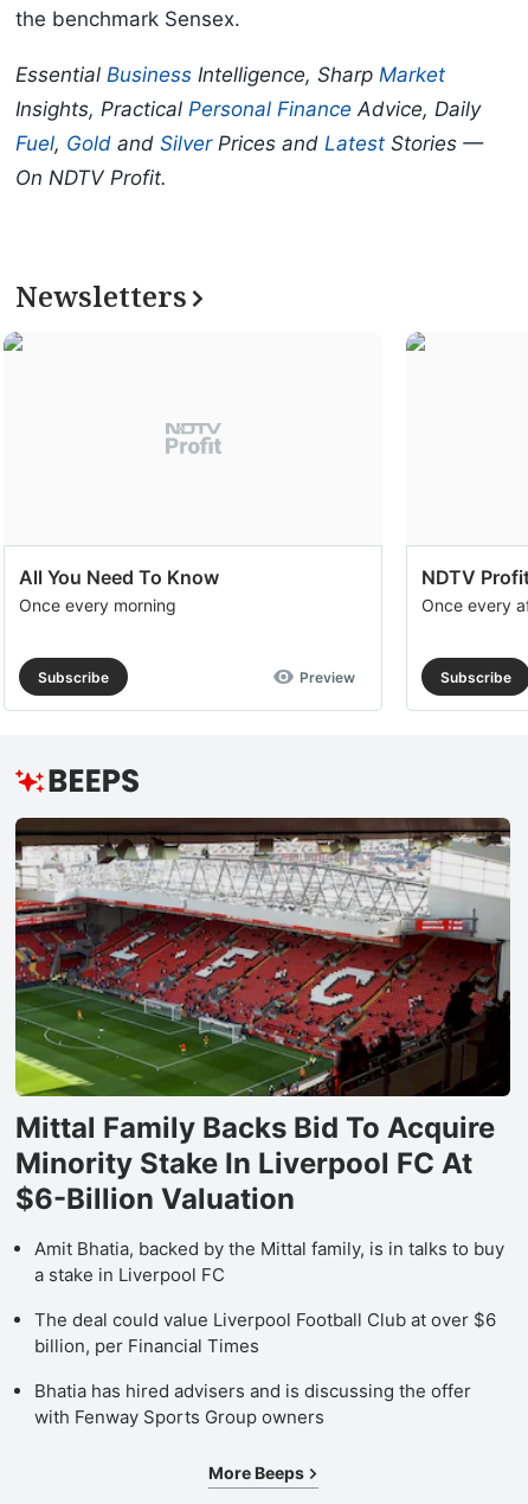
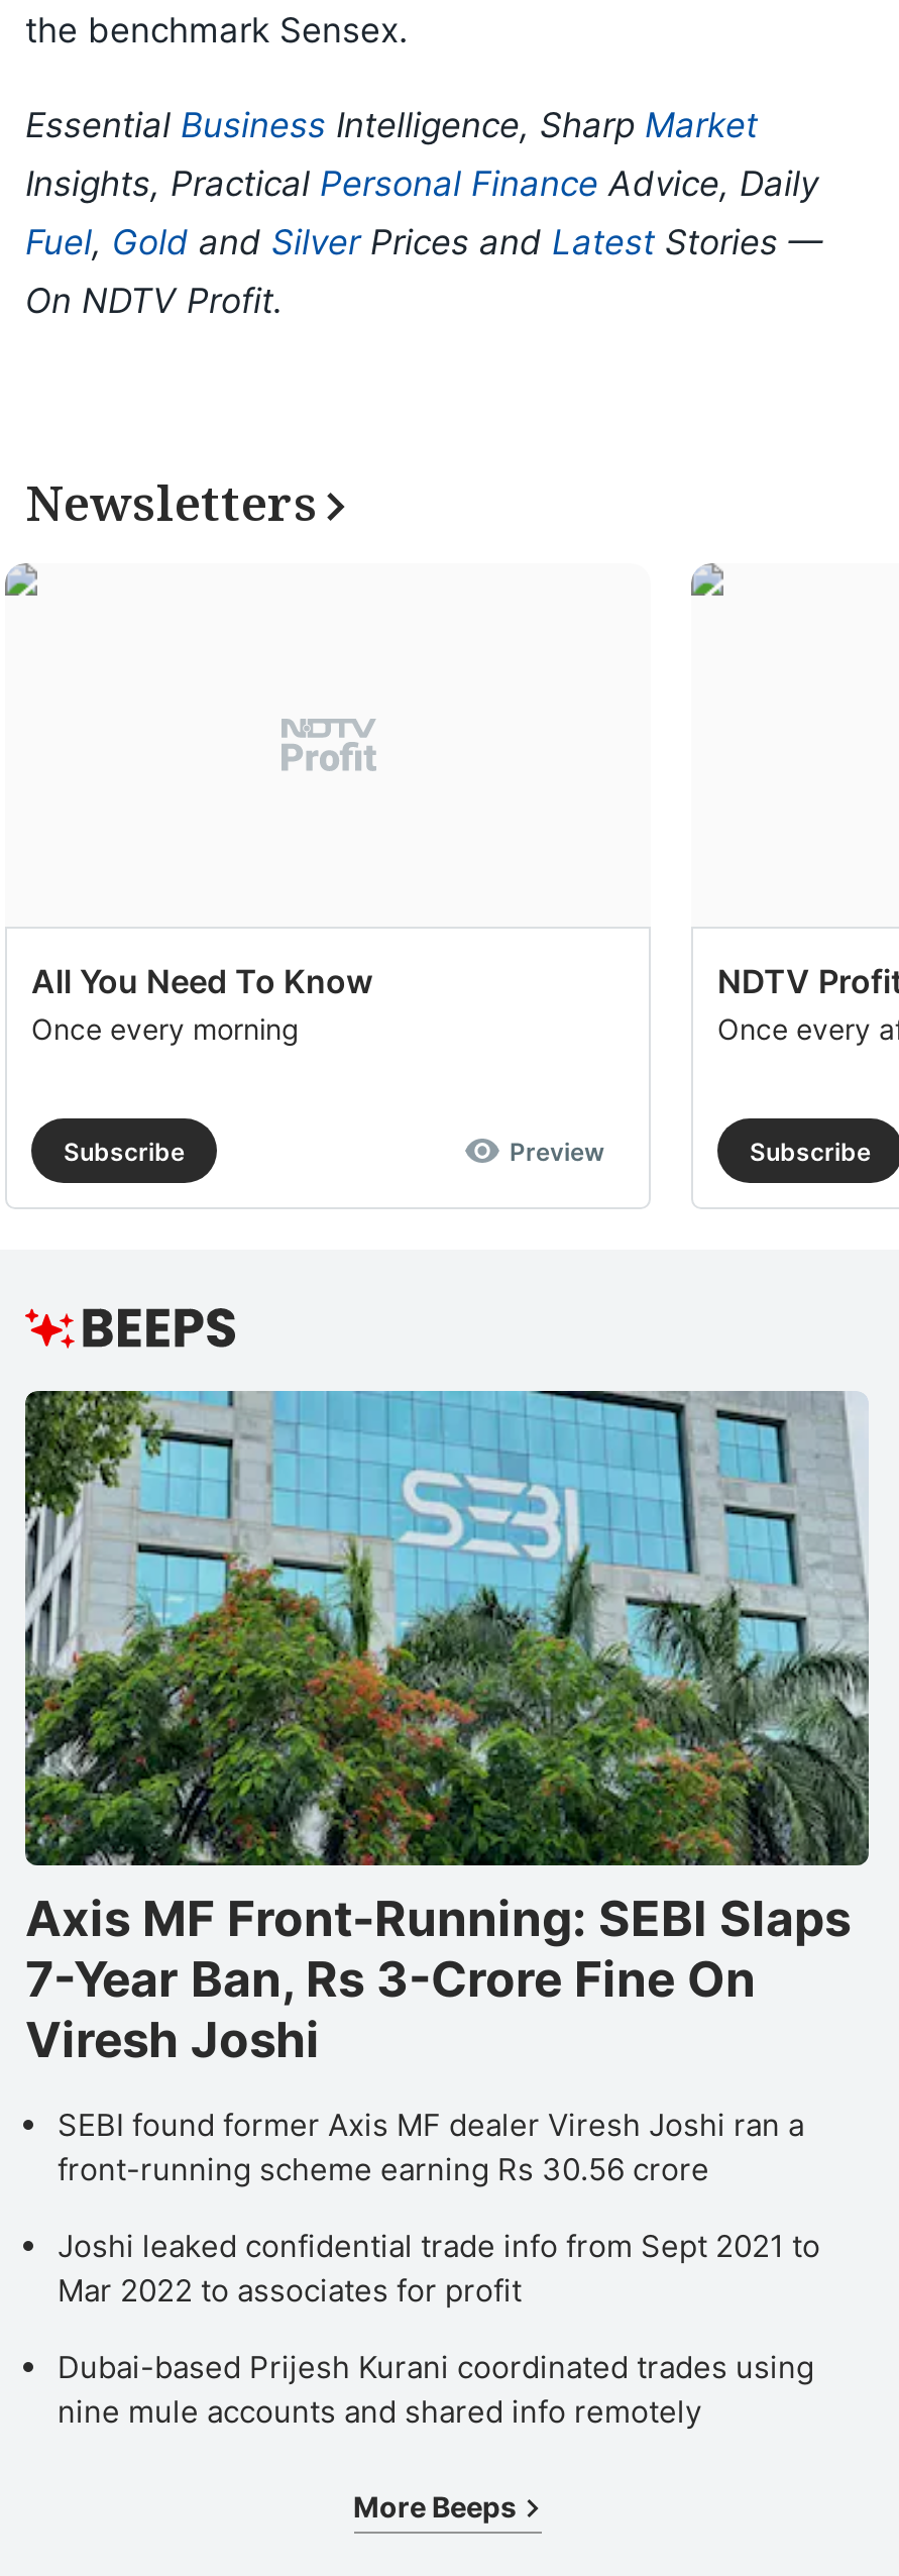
- [image]
- Mittal Family Backs Bid To Acquire
- Minority Stake In Liverpool FC At
- $6-Billion Valuation
+ [image]
+ Axis MF Front-Running: SEBI Slaps
+ 7-Year Ban, Rs 3-Crore Fine On
+ Viresh Joshi

- Amit Bhatia, backed by the Mittal family, is in talks to buy
- a stake in Liverpool FC
+ SEBI found former Axis MF dealer Viresh Joshi ran a
+ front-running scheme earning Rs 30.56 crore

- The deal could value Liverpool Football Club at over $6
- billion, per Financial Times
+ Joshi leaked confidential trade info from Sept 2021 to
+ Mar 2022 to associates for profit

- Bhatia has hired advisers and is discussing the offer
- with Fenway Sports Group owners
+ Dubai-based Prijesh Kurani coordinated trades using
+ nine mule accounts and shared info remotely
